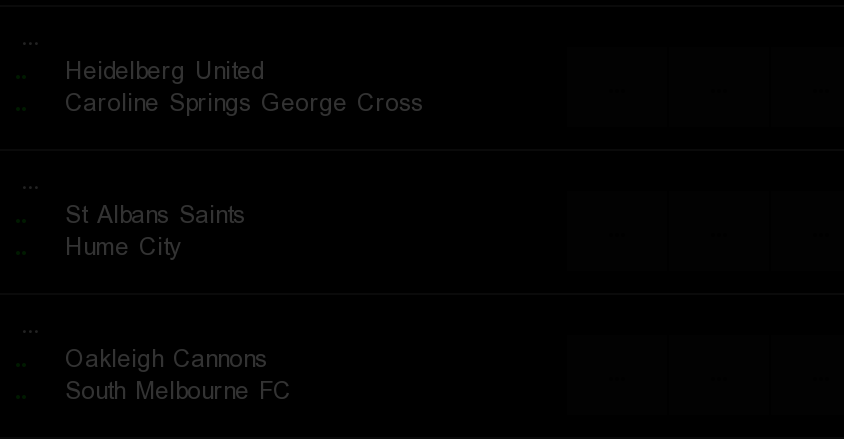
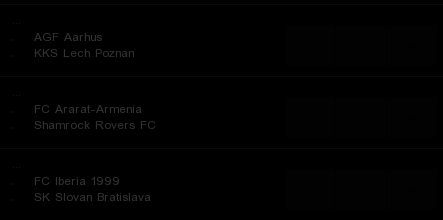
- Heidelberg United
+ AGF Aarhus

- Caroline Springs George Cross
+ KKS Lech Poznan

- St Albans Saints
+ FC Ararat-Armenia

- Hume City
+ Shamrock Rovers FC

- Oakleigh Cannons
+ FC Iberia 1999

- South Melbourne FC
+ SK Slovan Bratislava
